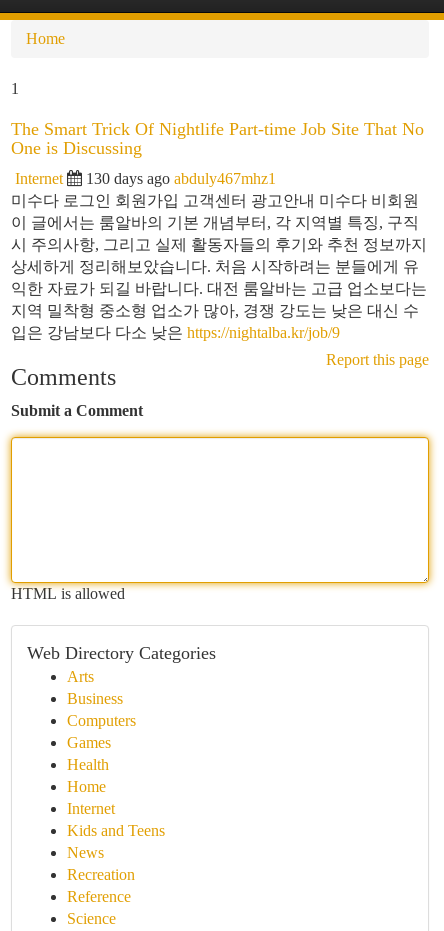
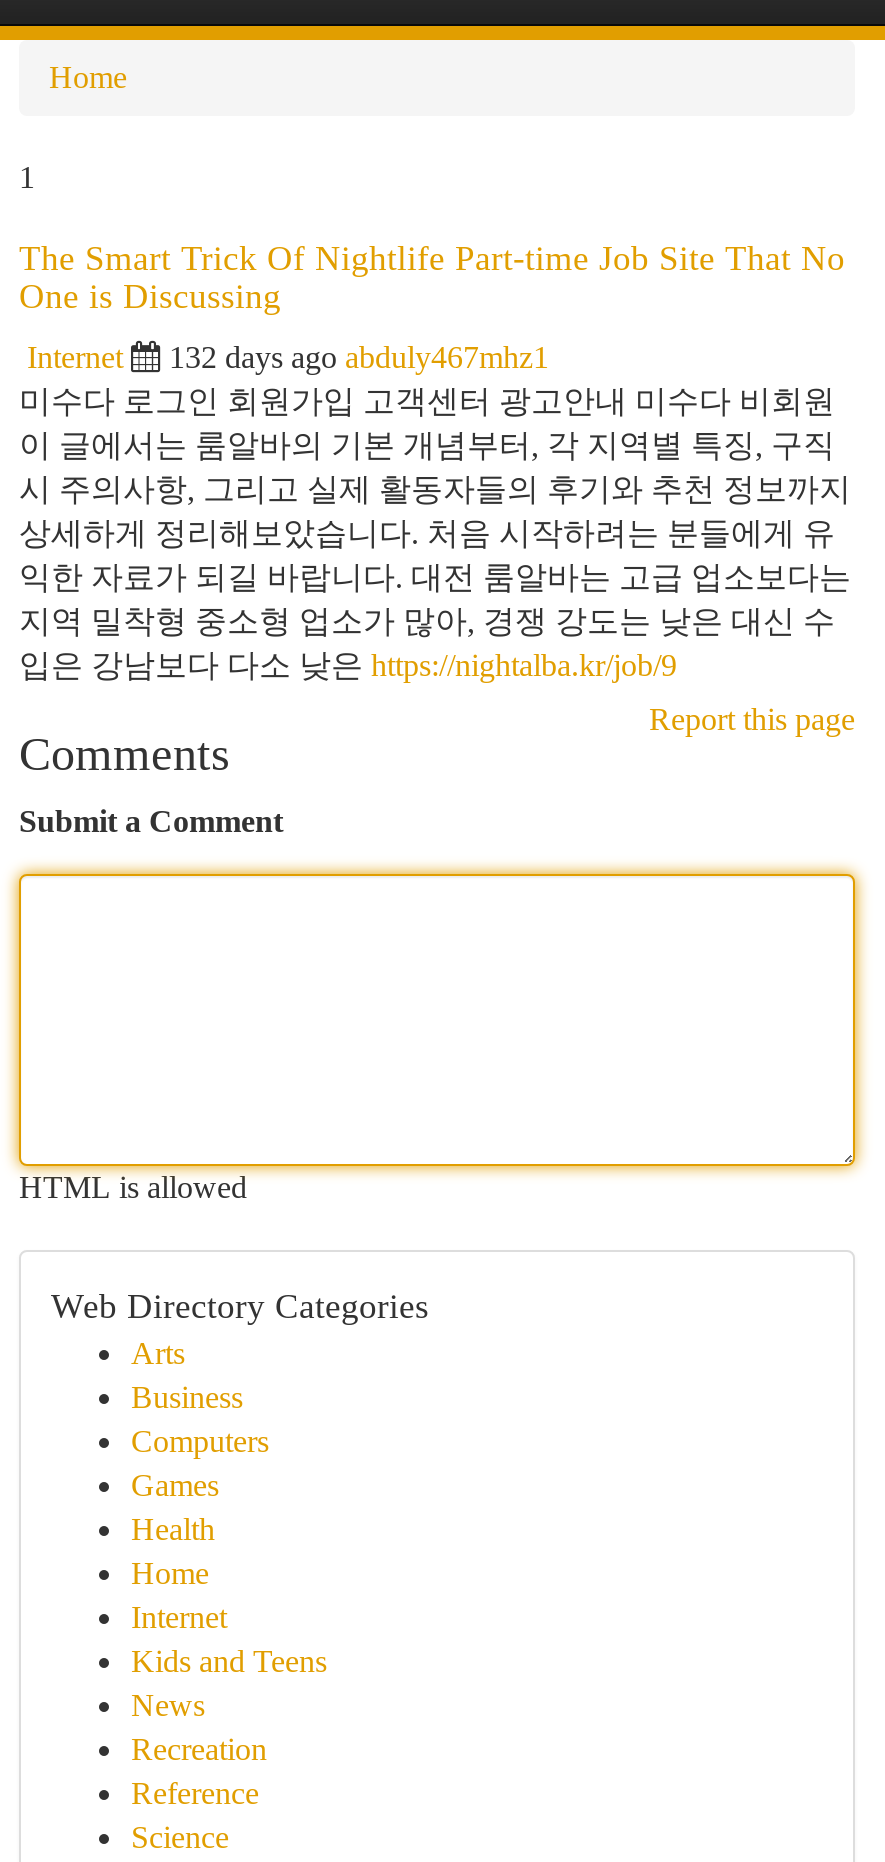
- 130 days ago abduly467mhz1
+ 132 days ago abduly467mhz1
